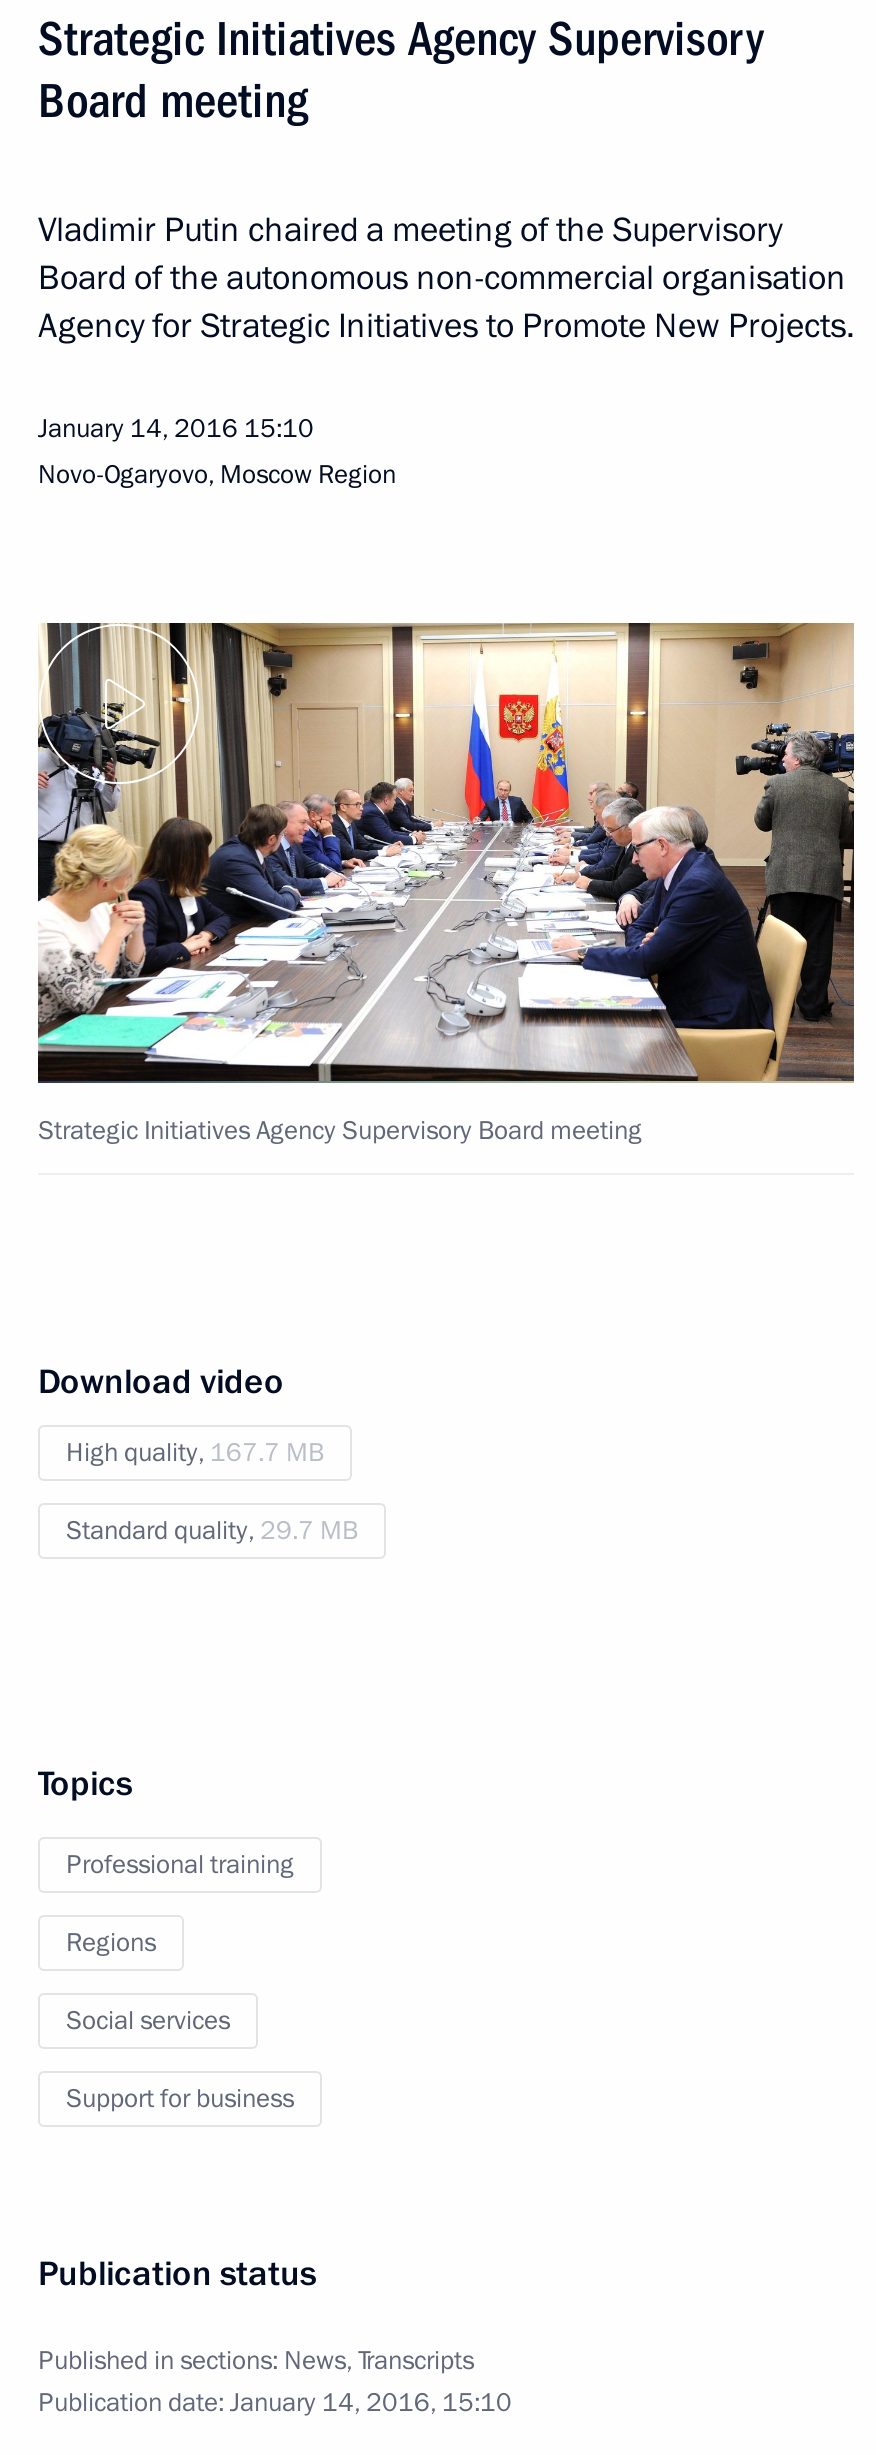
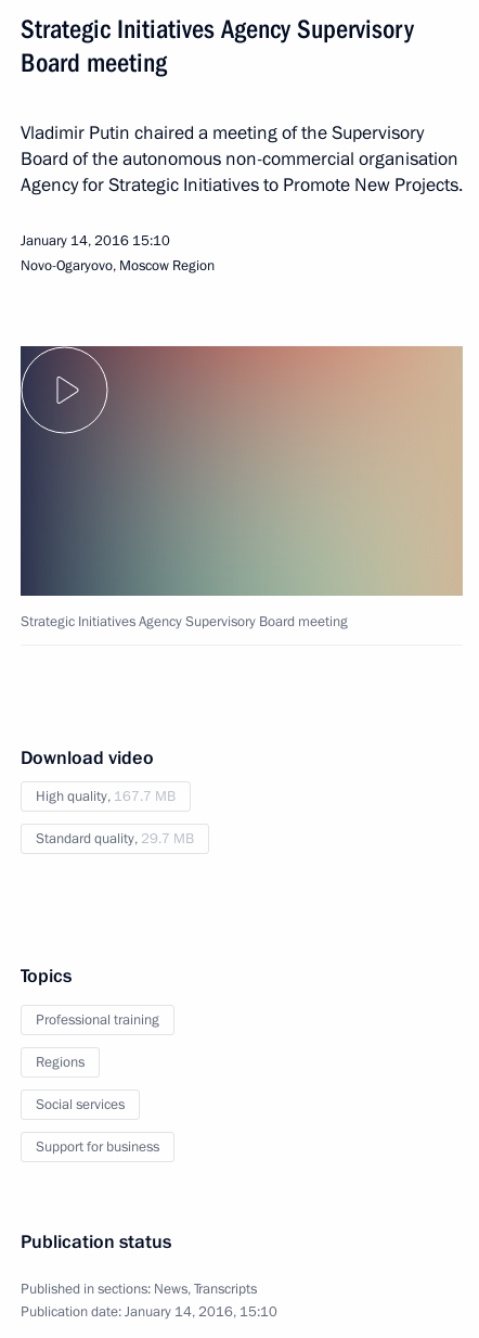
- [image]
+ [image]
